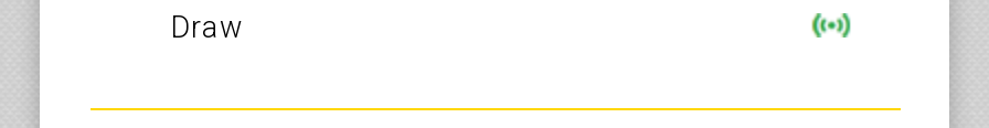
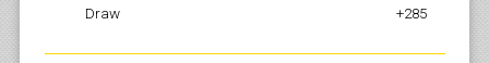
+ +285
